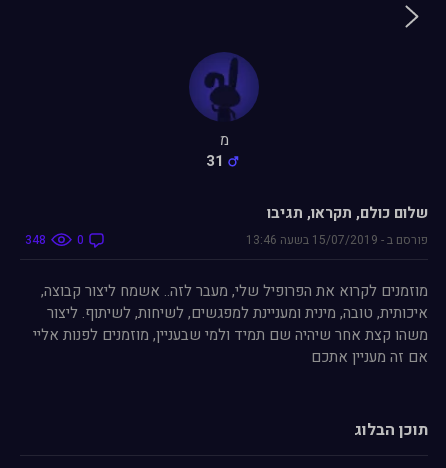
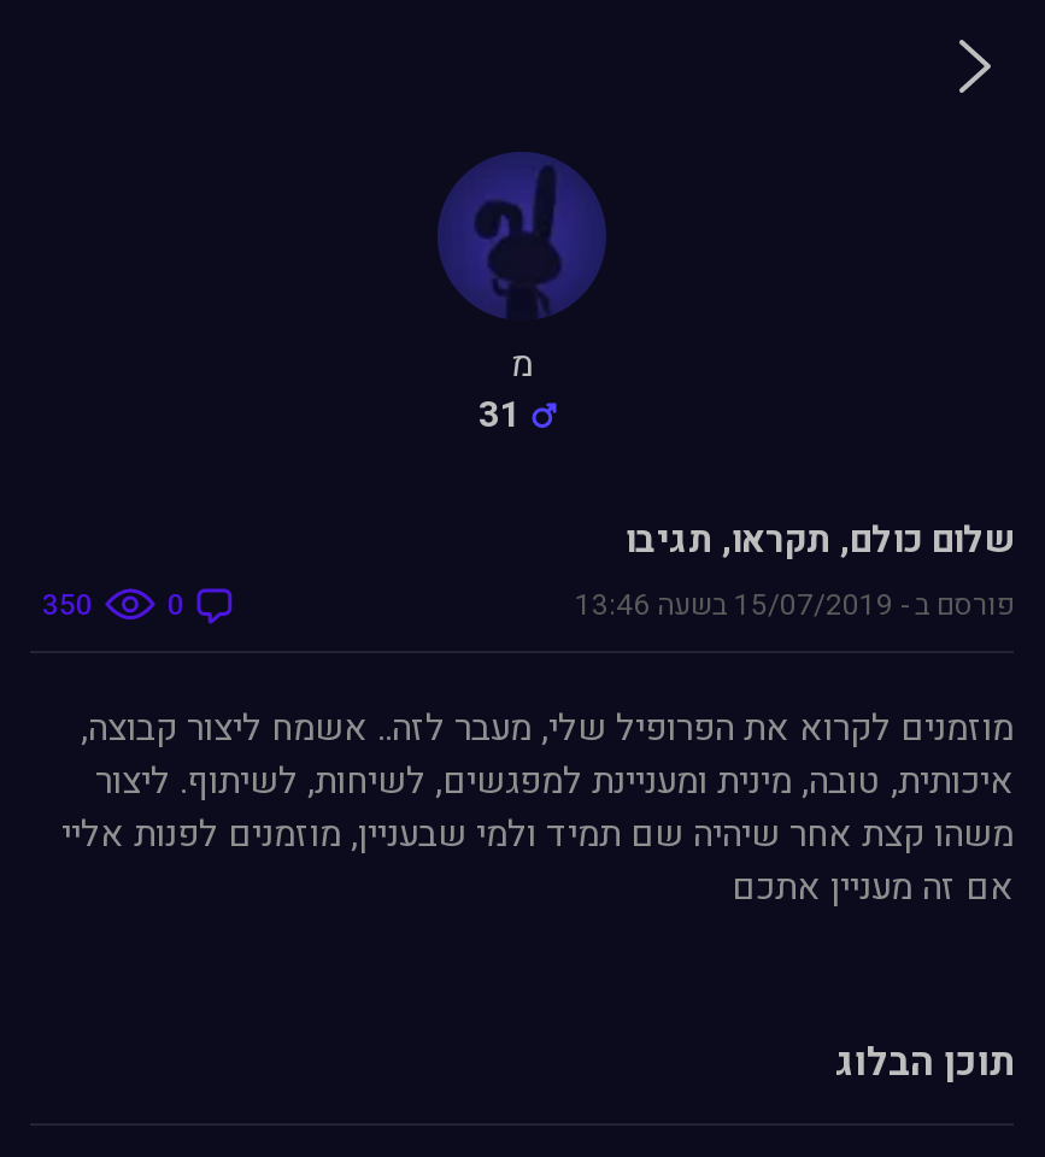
- 348 0
+ 350 0
